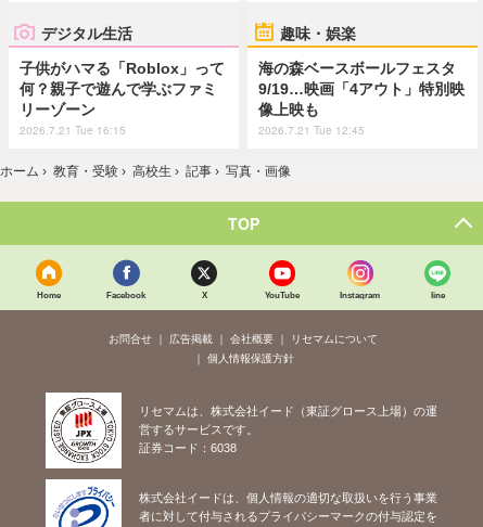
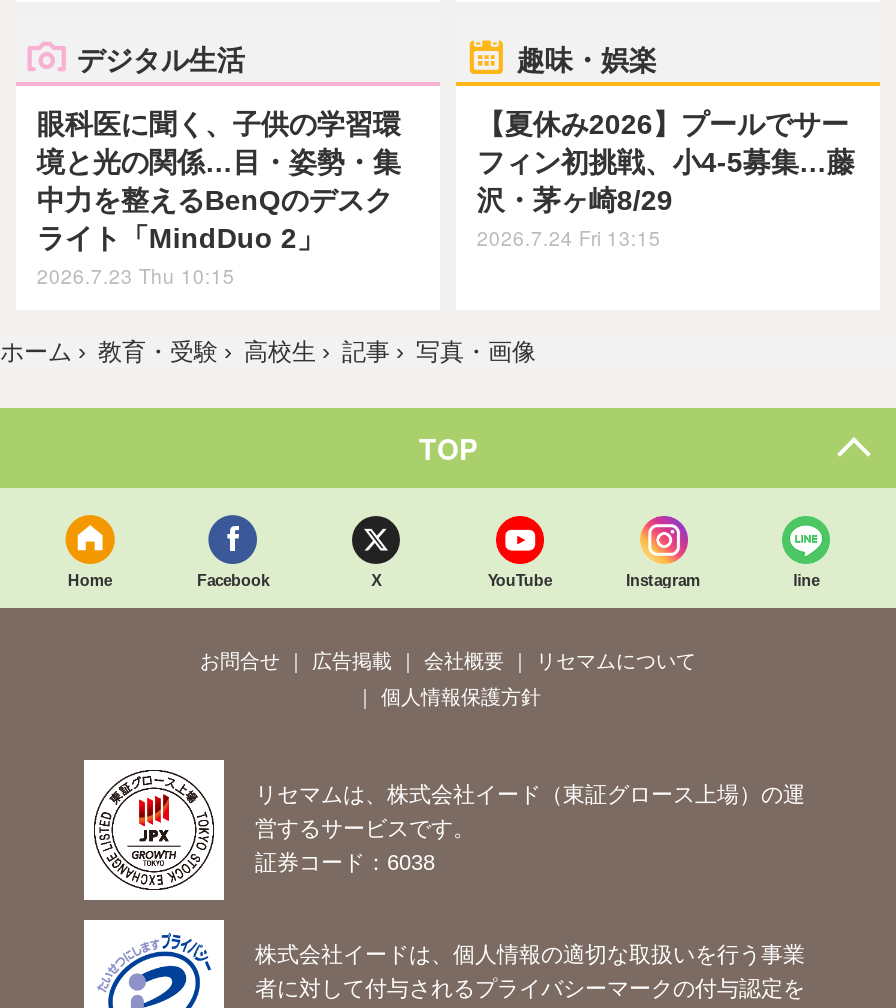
- 子供がハマる「Roblox」って
- 何？親子で遊んで学ぶファミ
- リーゾーン
- 2026.7.21 Tue 16:15
+ 眼科医に聞く、子供の学習環
+ 境と光の関係…目・姿勢・集
+ 中力を整えるBenQのデスク
+ ライト「MindDuo 2」
+ 2026.7.23 Thu 10:15

- 海の森ベースボールフェスタ
- 9/19…映画「4アウト」特別映
- 像上映も
- 2026.7.21 Tue 12:45
+ 【夏休み2026】プールでサー
+ フィン初挑戦、小4-5募集…藤
+ 沢・茅ヶ崎8/29
+ 2026.7.24 Fri 13:15
